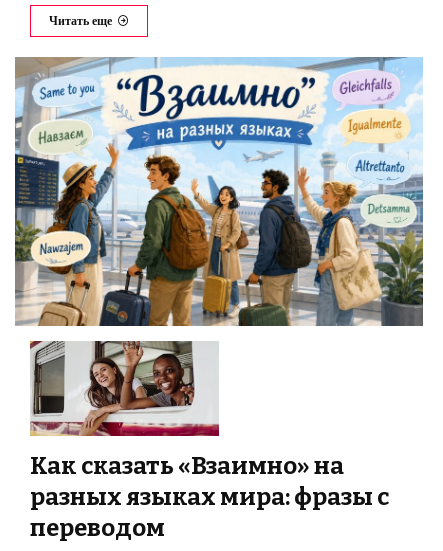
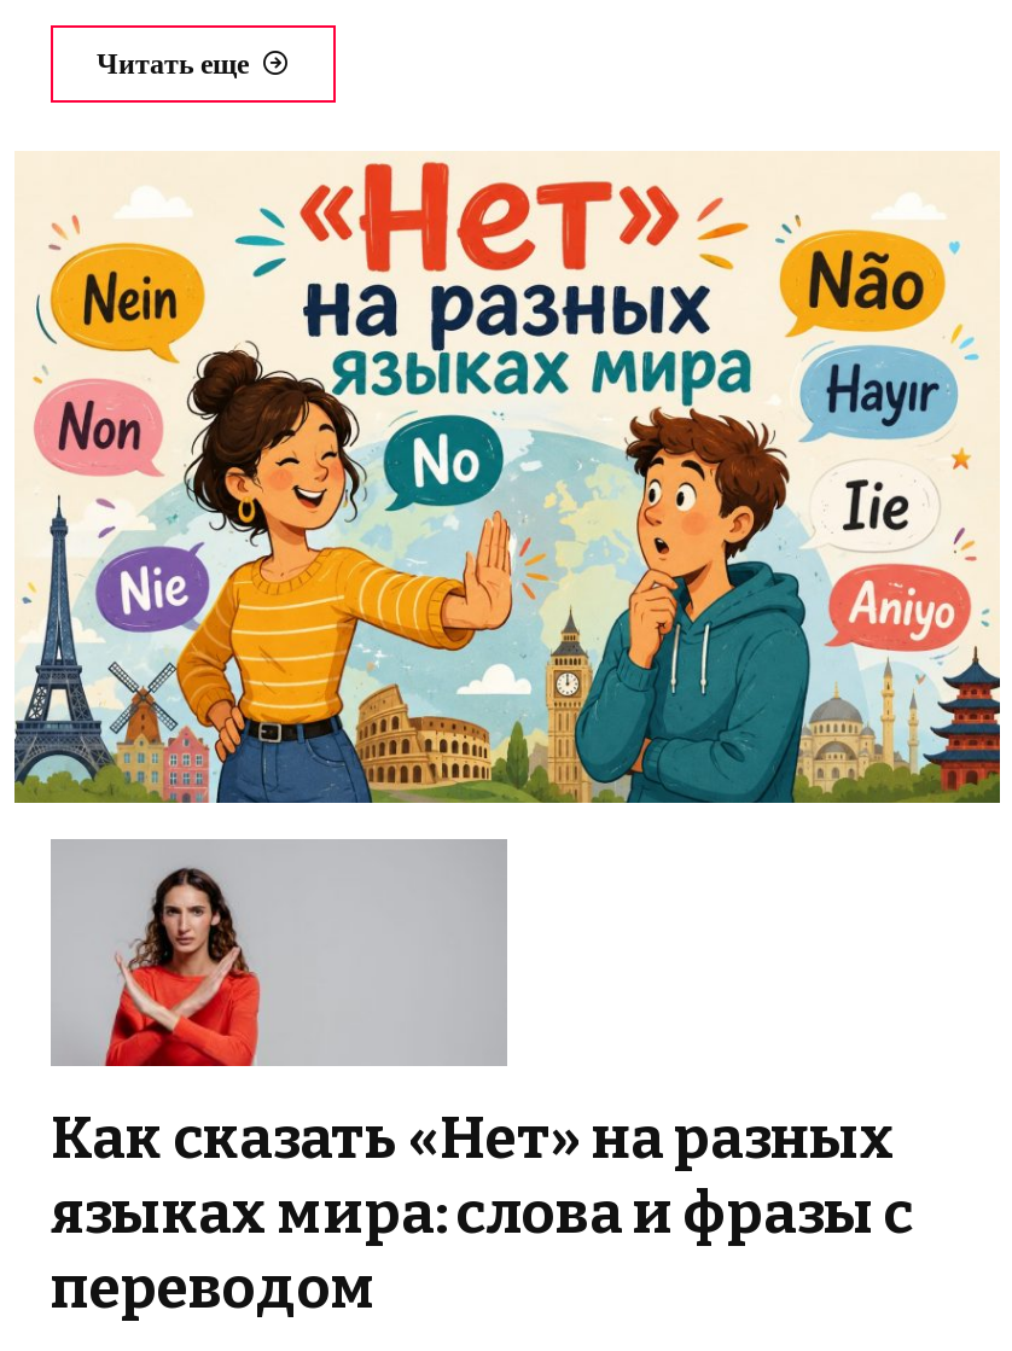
- [image]
+ [image]

- [image]
- Как сказать «Взаимно» на
- разных языках мира: фразы с
+ [image]
+ Как сказать «Нет» на разных
+ языках мира: слова и фразы с
